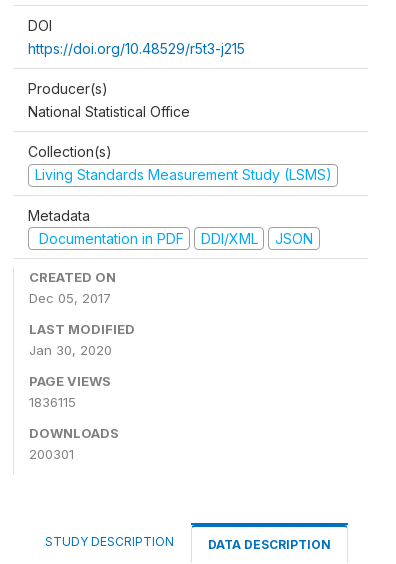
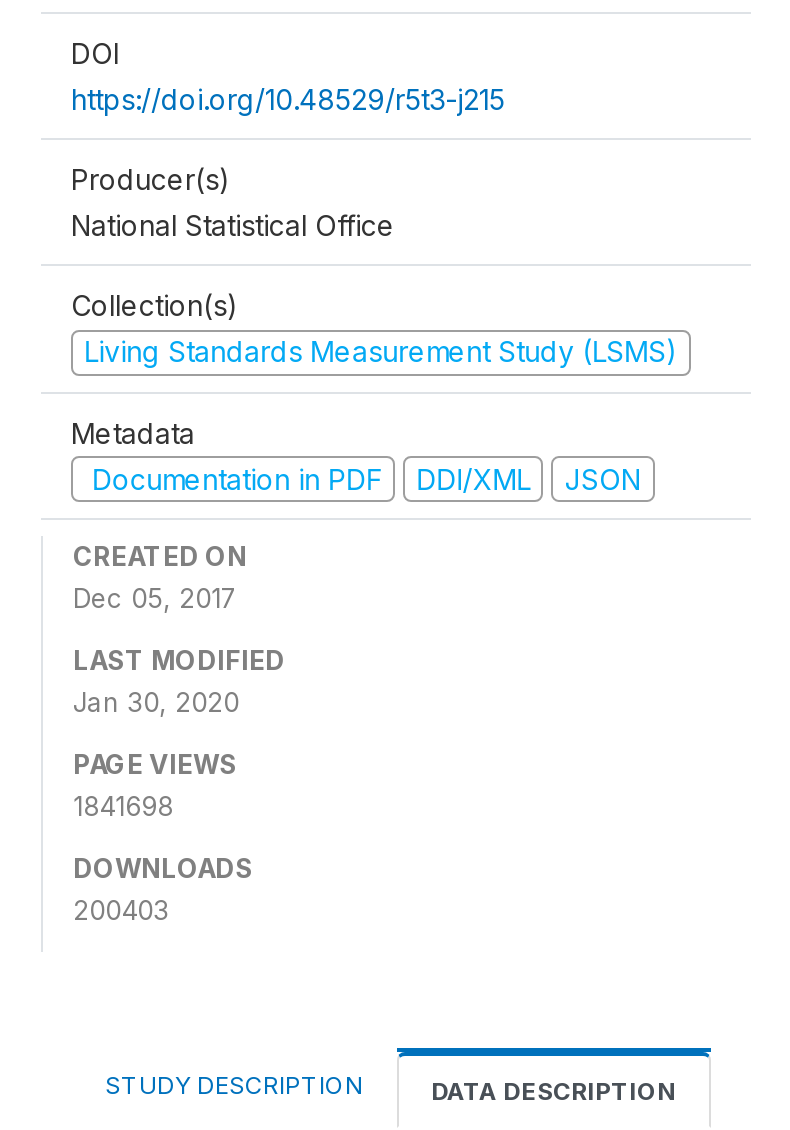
- 1836115
+ 1841698

- 200301
+ 200403
